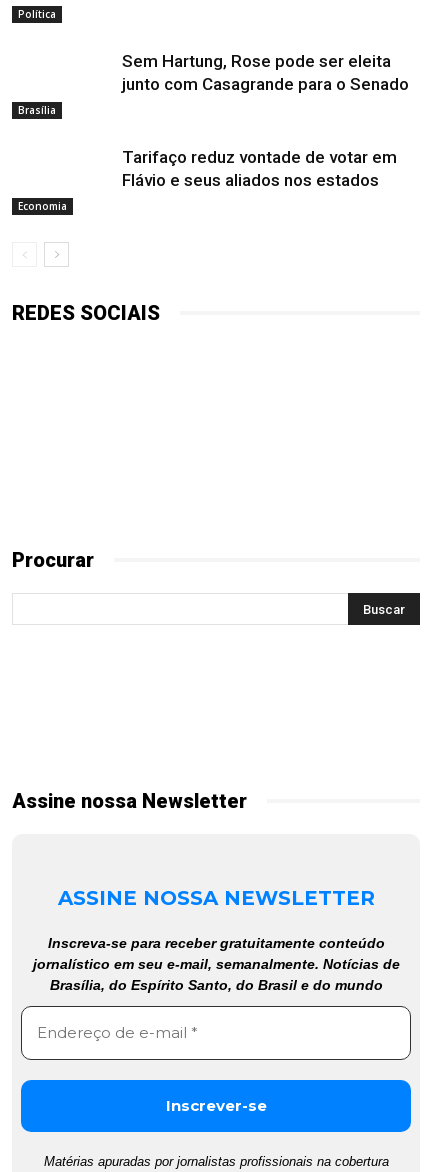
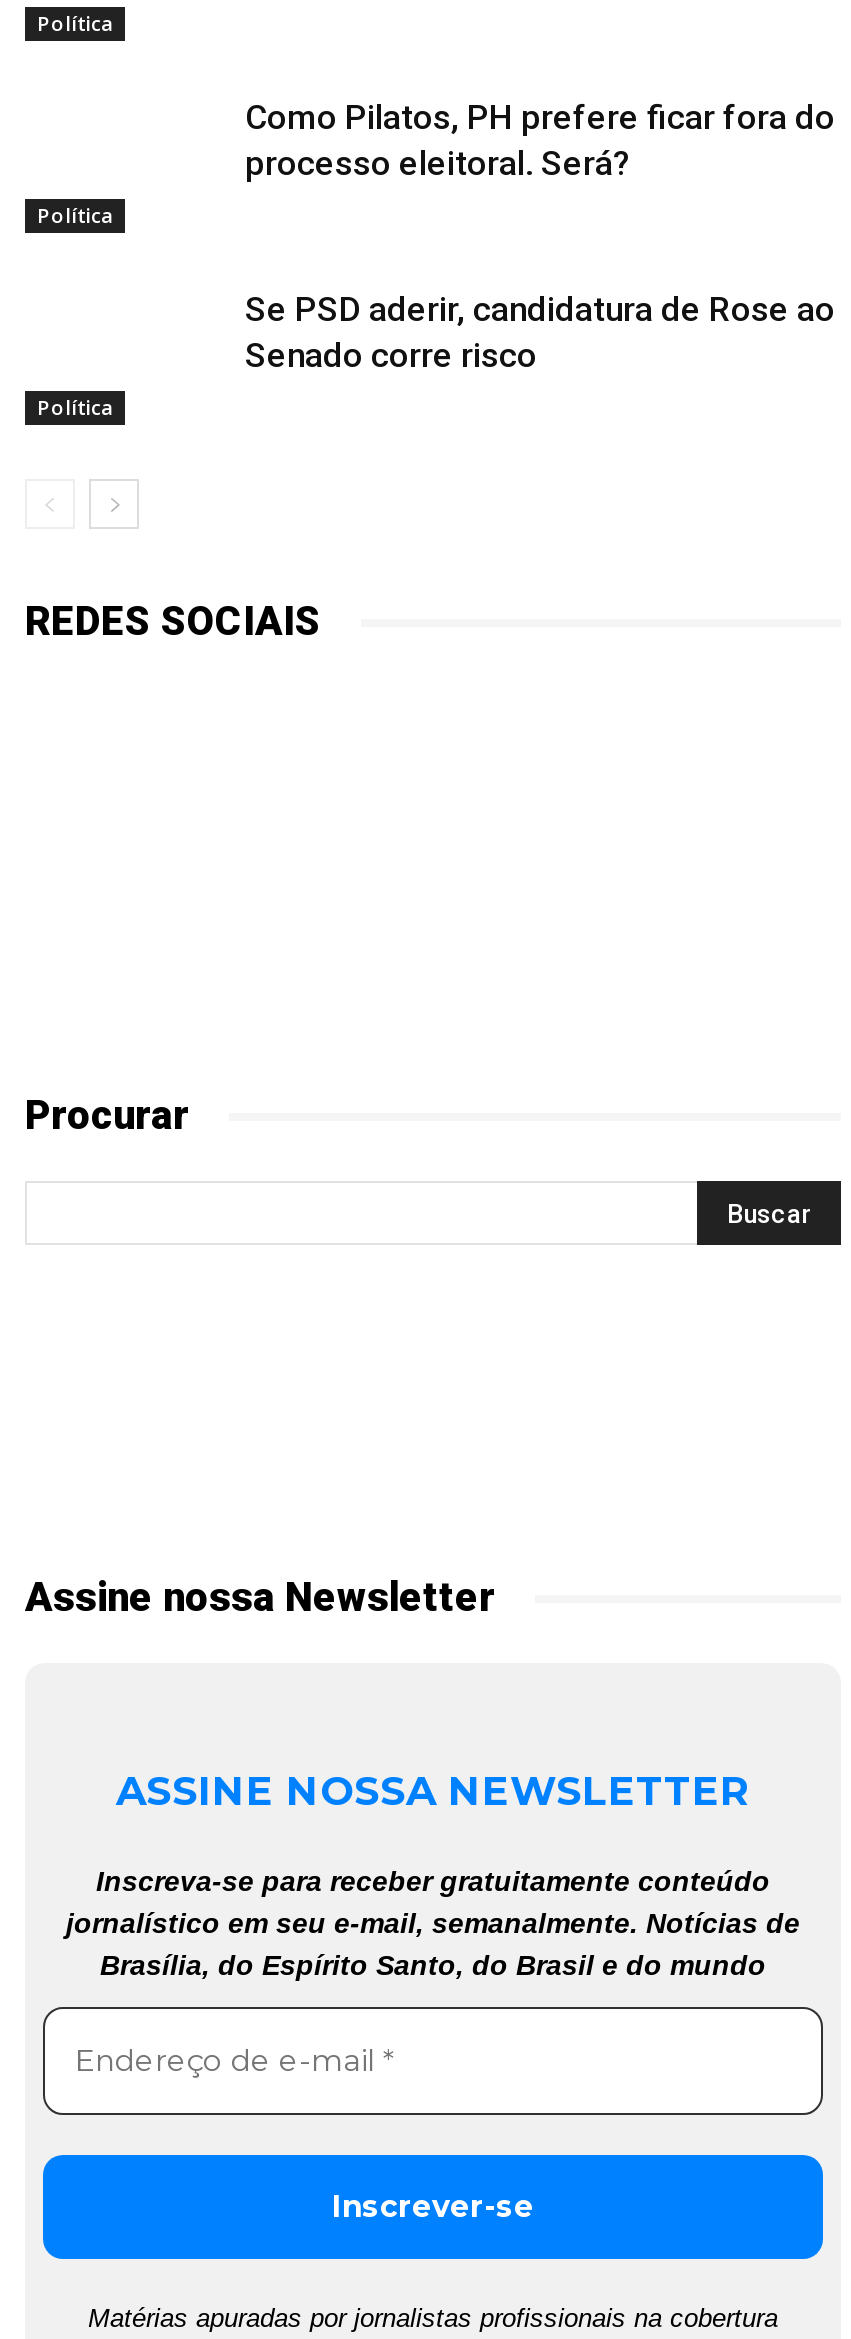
- Sem Hartung, Rose pode ser eleita
- junto com Casagrande para o Senado
+ Como Pilatos, PH prefere ficar fora do
+ processo eleitoral. Será?

- Brasília
+ Política

- Tarifaço reduz vontade de votar em
- Flávio e seus aliados nos estados
+ Se PSD aderir, candidatura de Rose ao
+ Senado corre risco

- Economia
+ Política
